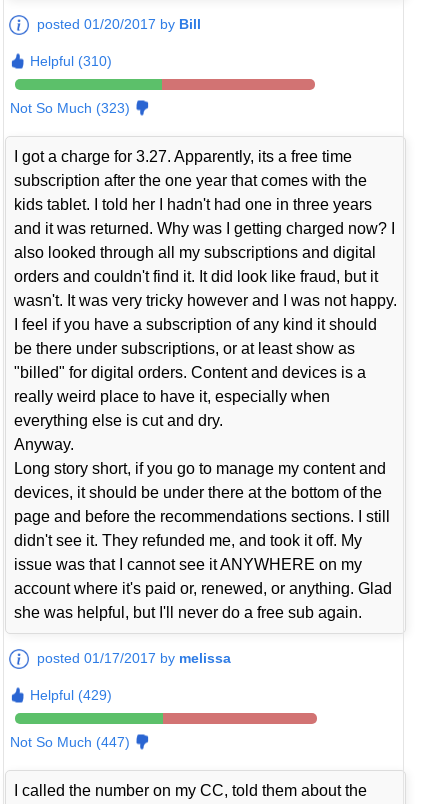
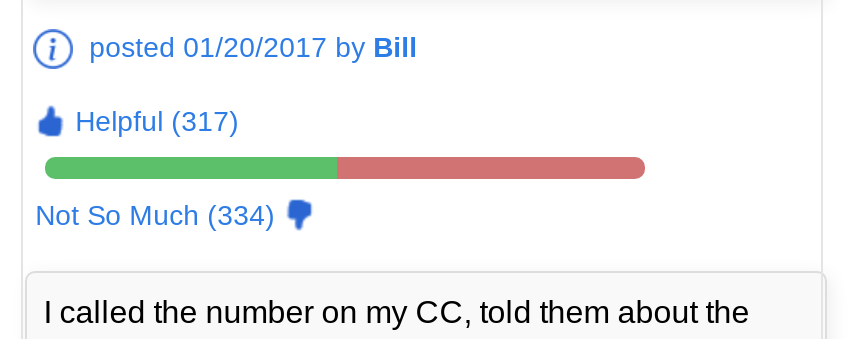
- Helpful (310)
- Not So Much (323)
- I got a charge for 3.27. Apparently, its a free time
- subscription after the one year that comes with the
- kids tablet. I told her I hadn't had one in three years
- and it was returned. Why was I getting charged now? I
- also looked through all my subscriptions and digital
- orders and couldn't find it. It did look like fraud, but it
- wasn't. It was very tricky however and I was not happy.
- I feel if you have a subscription of any kind it should
- be there under subscriptions, or at least show as
- "billed" for digital orders. Content and devices is a
- really weird place to have it, especially when
- everything else is cut and dry.
- Anyway.
- Long story short, if you go to manage my content and
- devices, it should be under there at the bottom of the
- page and before the recommendations sections. I still
- didn't see it. They refunded me, and took it off. My
- issue was that I cannot see it ANYWHERE on my
- account where it's paid or, renewed, or anything. Glad
- she was helpful, but I'll never do a free sub again.
- posted 01/17/2017 by melissa
- Helpful (429)
- Not So Much (447)
+ Helpful (317)
+ Not So Much (334)
